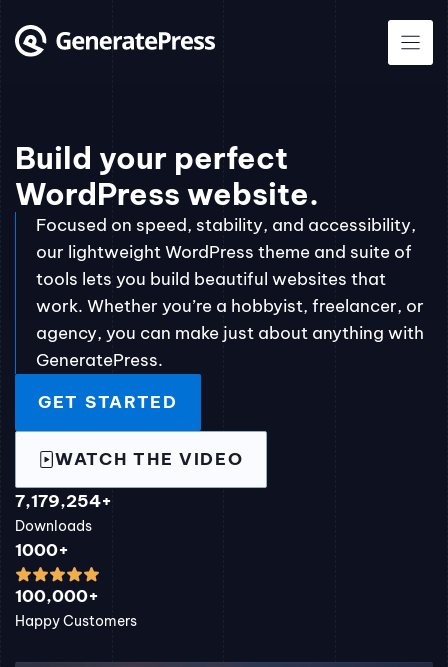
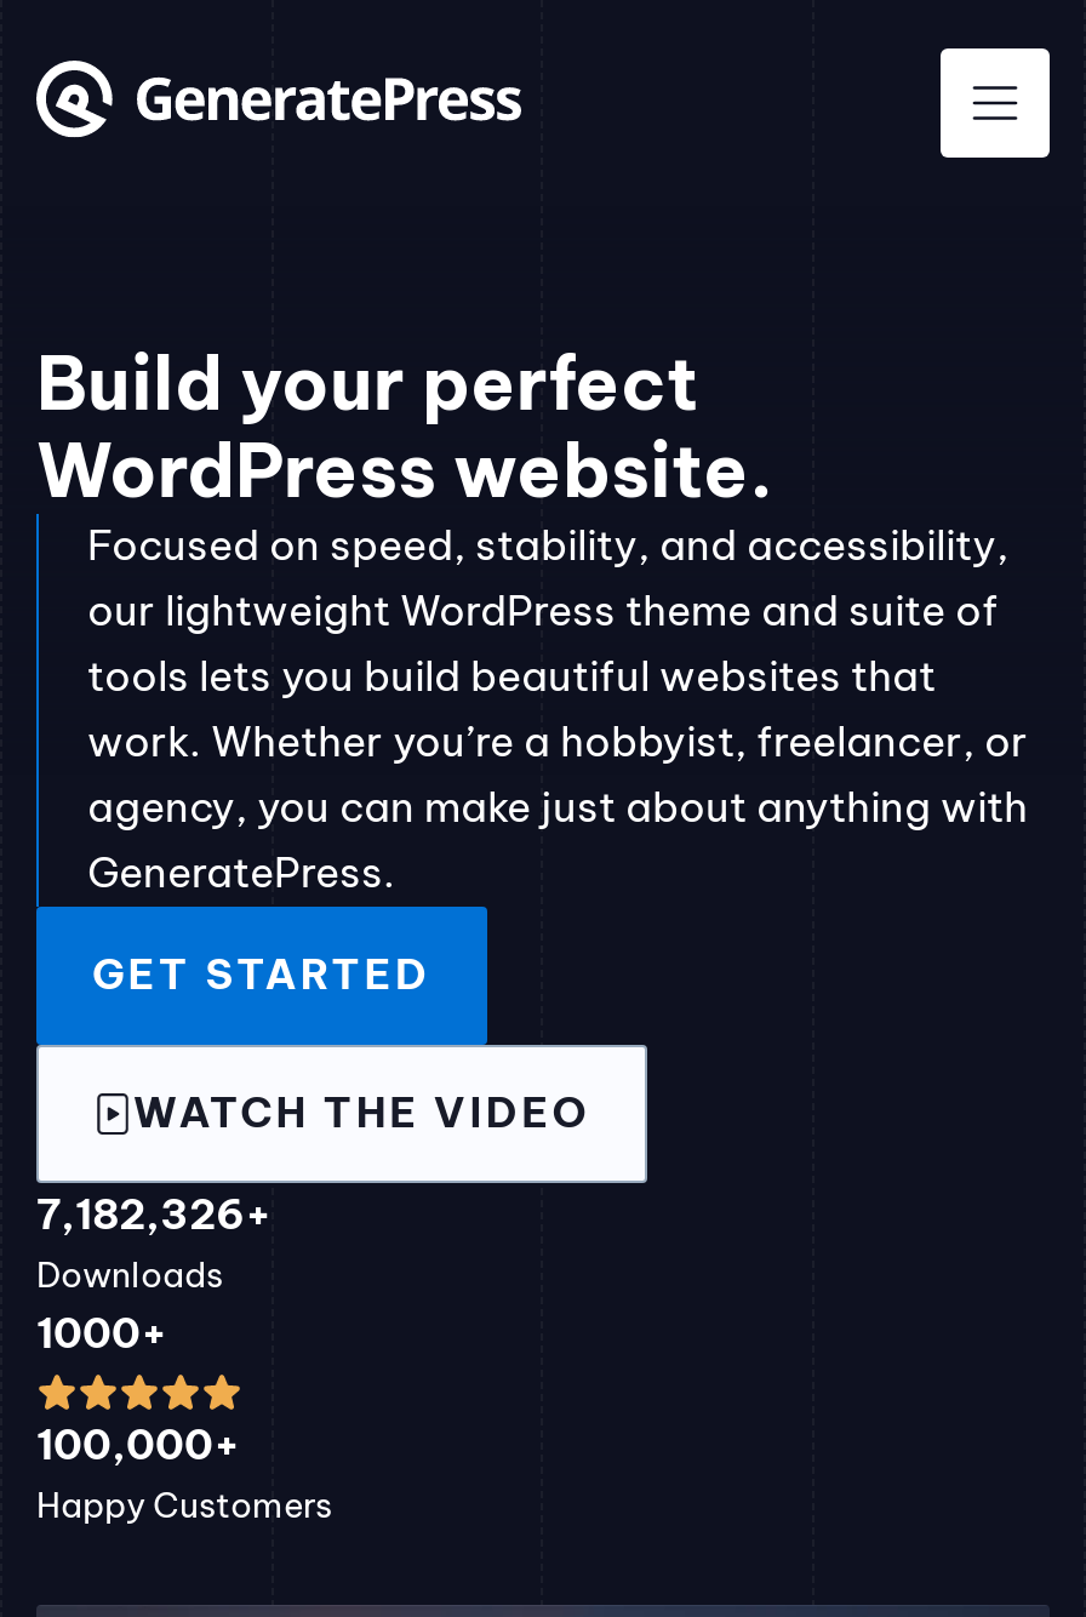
- 7,179,254+
+ 7,182,326+
